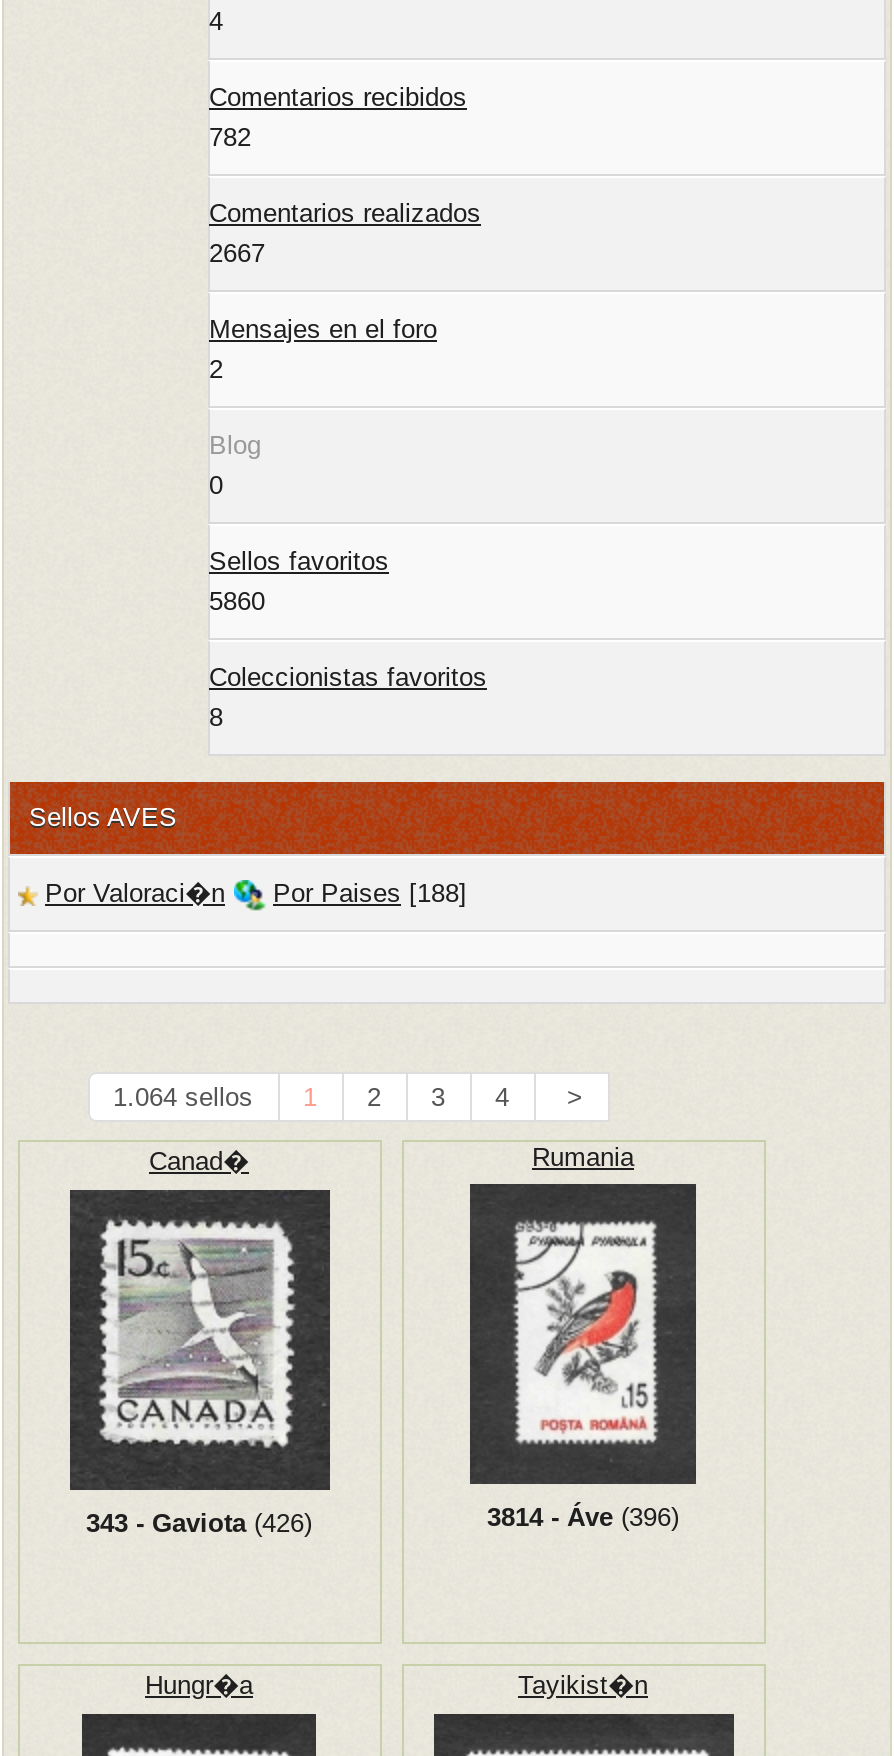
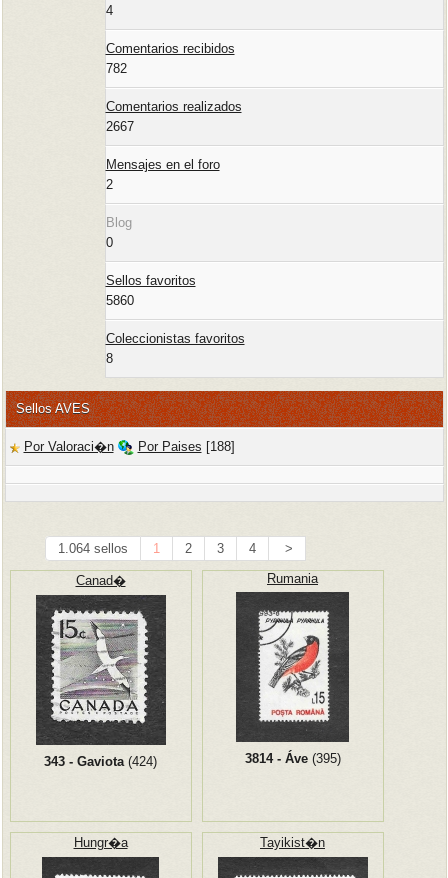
- 343 - Gaviota (426)
+ 343 - Gaviota (424)

- 3814 - Áve (396)
+ 3814 - Áve (395)
